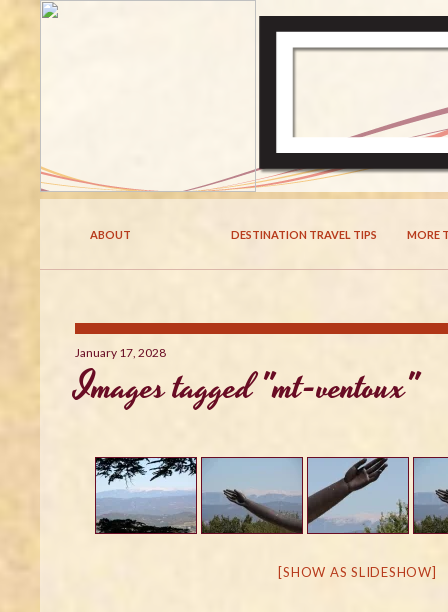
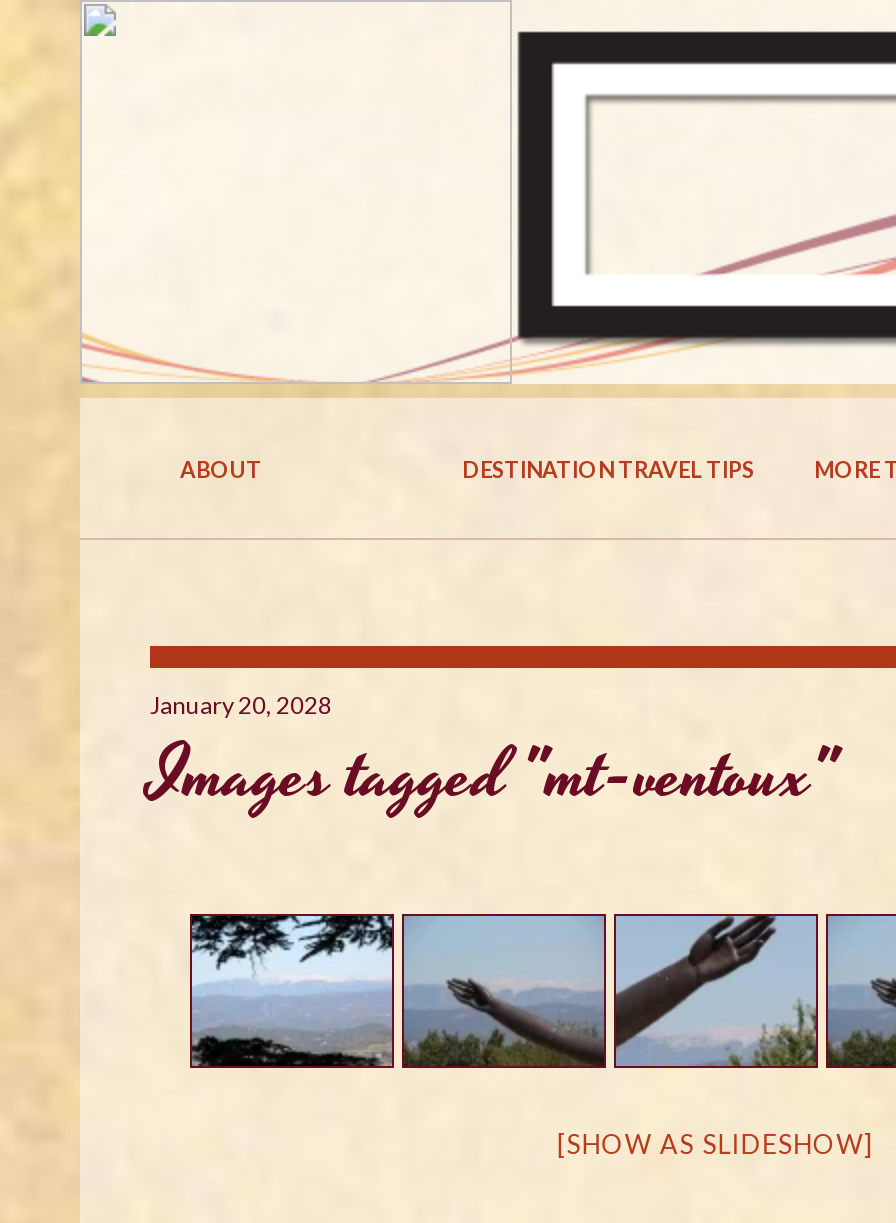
- January 17, 2028
+ January 20, 2028
